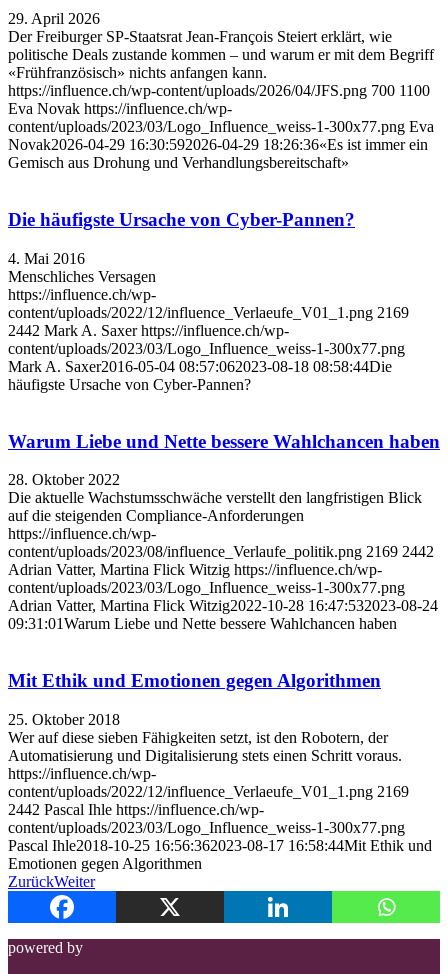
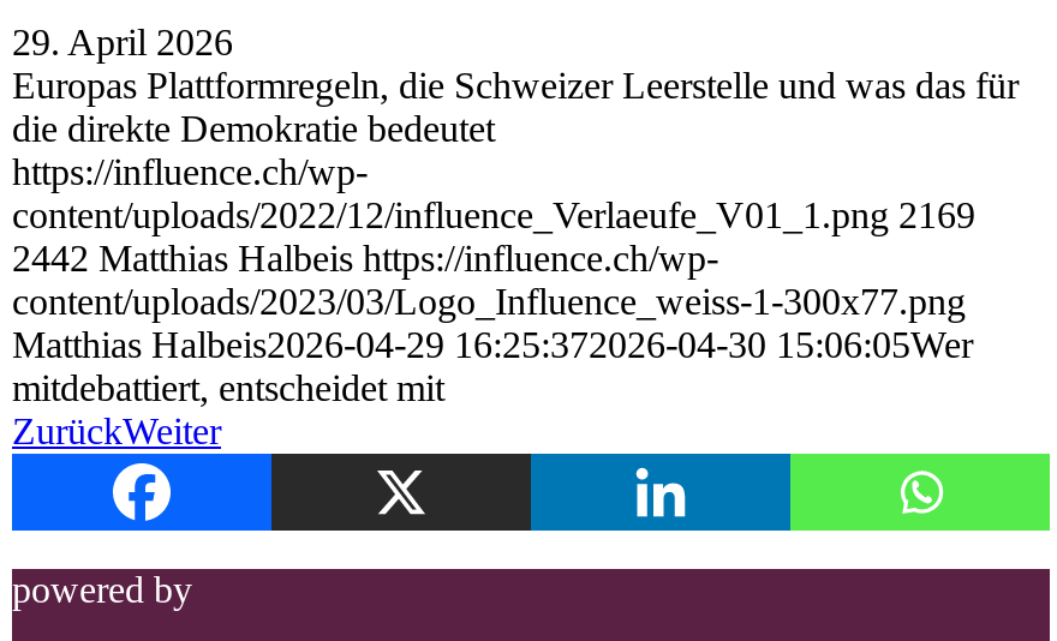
- Der Freiburger SP-Staatsrat Jean-François Steiert erklärt, wie
- politische Deals zustande kommen – und warum er mit dem Begriff
- «Frühfranzösisch» nichts anfangen kann.
- https://influence.ch/wp-content/uploads/2026/04/JFS.png 700 1100
- Eva Novak https://influence.ch/wp-
- content/uploads/2023/03/Logo_Influence_weiss-1-300x77.png Eva
- Novak2026-04-29 16:30:592026-04-29 18:26:36«Es ist immer ein
- Gemisch aus Drohung und Verhandlungsbereitschaft»
- Die häufigste Ursache von Cyber-Pannen?
- 4. Mai 2016
- Menschliches Versagen
+ Europas Plattformregeln, die Schweizer Leerstelle und was das für
+ die direkte Demokratie bedeutet

- 2442 Mark A. Saxer https://influence.ch/wp-
+ 2442 Matthias Halbeis https://influence.ch/wp-

- Mark A. Saxer2016-05-04 08:57:062023-08-18 08:58:44Die
- häufigste Ursache von Cyber-Pannen?
- Warum Liebe und Nette bessere Wahlchancen haben
- 28. Oktober 2022
- Die aktuelle Wachstumsschwäche verstellt den langfristigen Blick
- auf die steigenden Compliance-Anforderungen
- https://influence.ch/wp-
- content/uploads/2023/08/influence_Verlaufe_politik.png 2169 2442
- Adrian Vatter, Martina Flick Witzig https://influence.ch/wp-
- content/uploads/2023/03/Logo_Influence_weiss-1-300x77.png
- Adrian Vatter, Martina Flick Witzig2022-10-28 16:47:532023-08-24
- 09:31:01Warum Liebe und Nette bessere Wahlchancen haben
- Mit Ethik und Emotionen gegen Algorithmen
- 25. Oktober 2018
- Wer auf diese sieben Fähigkeiten setzt, ist den Robotern, der
- Automatisierung und Digitalisierung stets einen Schritt voraus.
- https://influence.ch/wp-
- content/uploads/2022/12/influence_Verlaeufe_V01_1.png 2169
- 2442 Pascal Ihle https://influence.ch/wp-
- content/uploads/2023/03/Logo_Influence_weiss-1-300x77.png
- Pascal Ihle2018-10-25 16:56:362023-08-17 16:58:44Mit Ethik und
- Emotionen gegen Algorithmen
+ Matthias Halbeis2026-04-29 16:25:372026-04-30 15:06:05Wer
+ mitdebattiert, entscheidet mit
